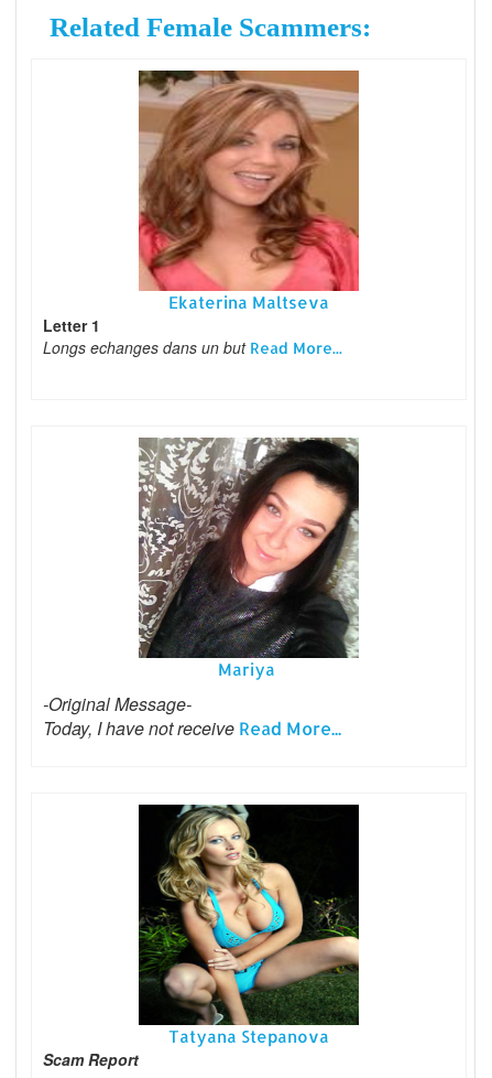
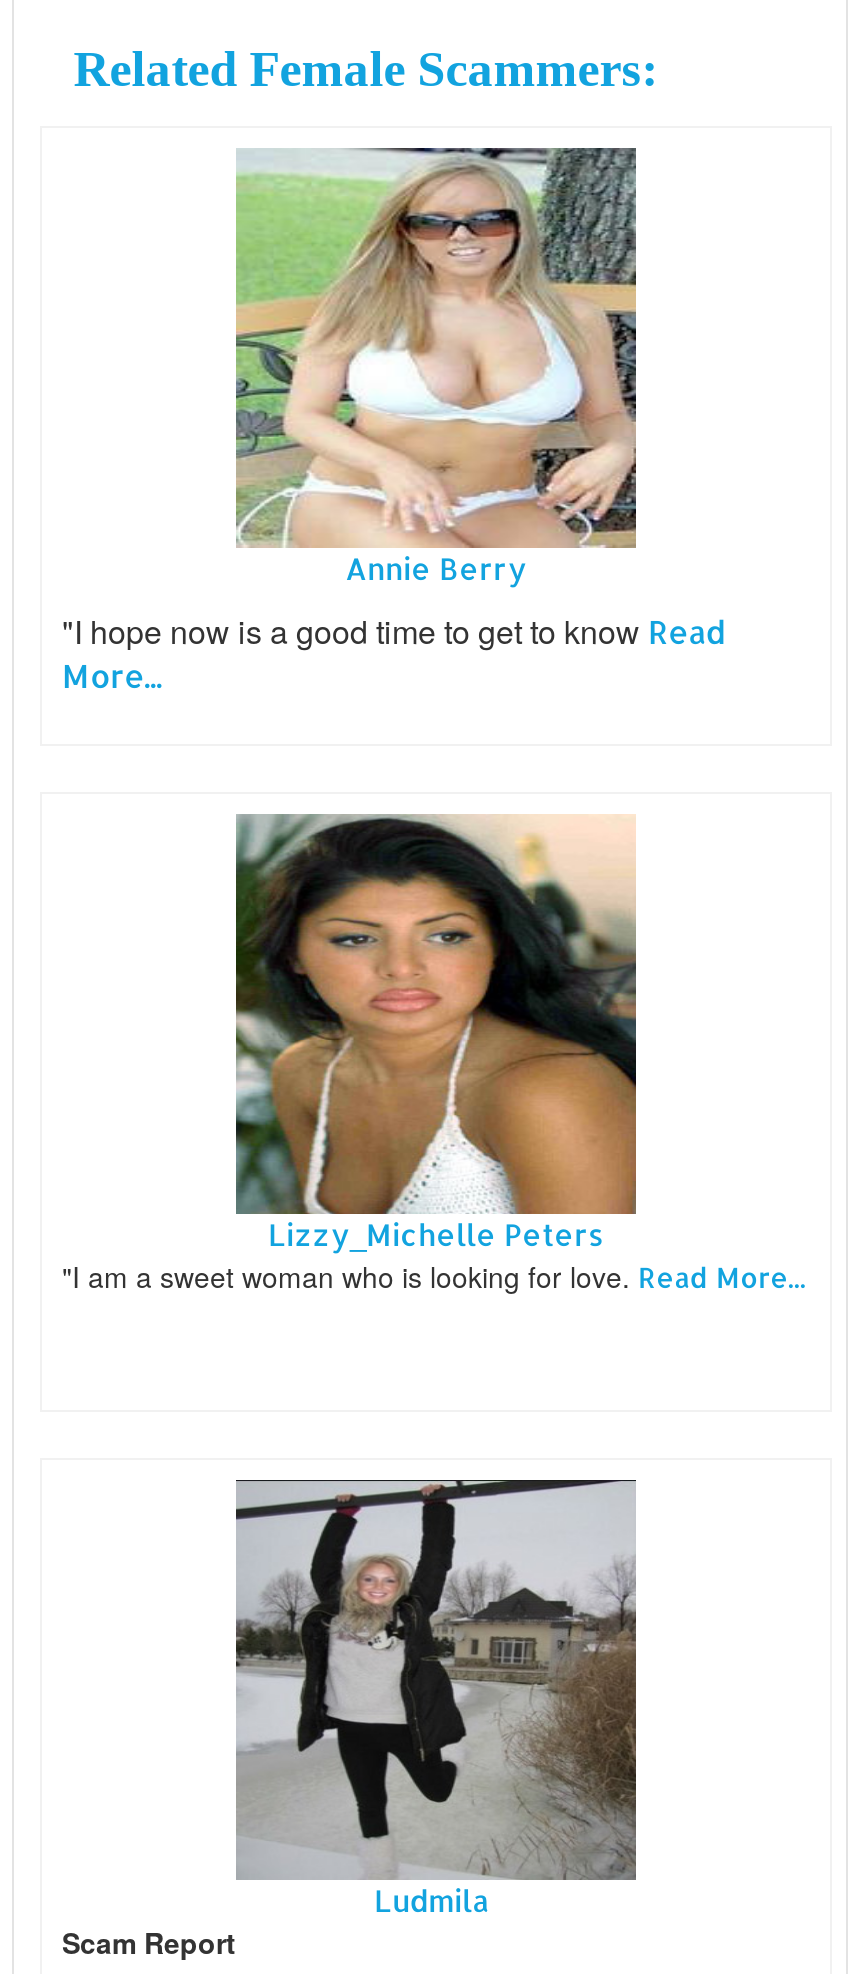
- [image]
- Ekaterina Maltseva
- Letter 1
- Longs echanges dans un but Read More...
+ [image]
+ Annie Berry
+ "I hope now is a good time to get to know Read
+ More...

- [image]
- Mariya
- -Original Message-
- Today, I have not receive Read More...
+ [image]
+ Lizzy_Michelle Peters
+ "I am a sweet woman who is looking for love. Read More...

- [image]
- Tatyana Stepanova
+ [image]
+ Ludmila
